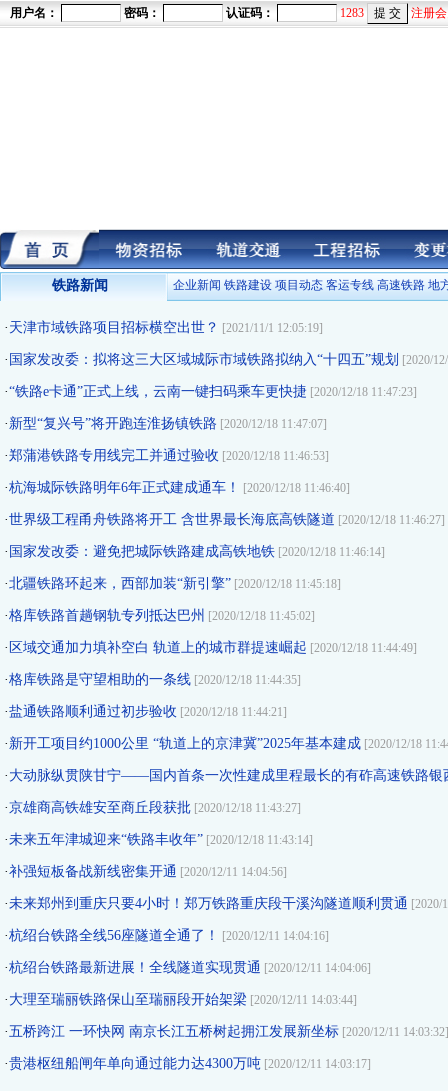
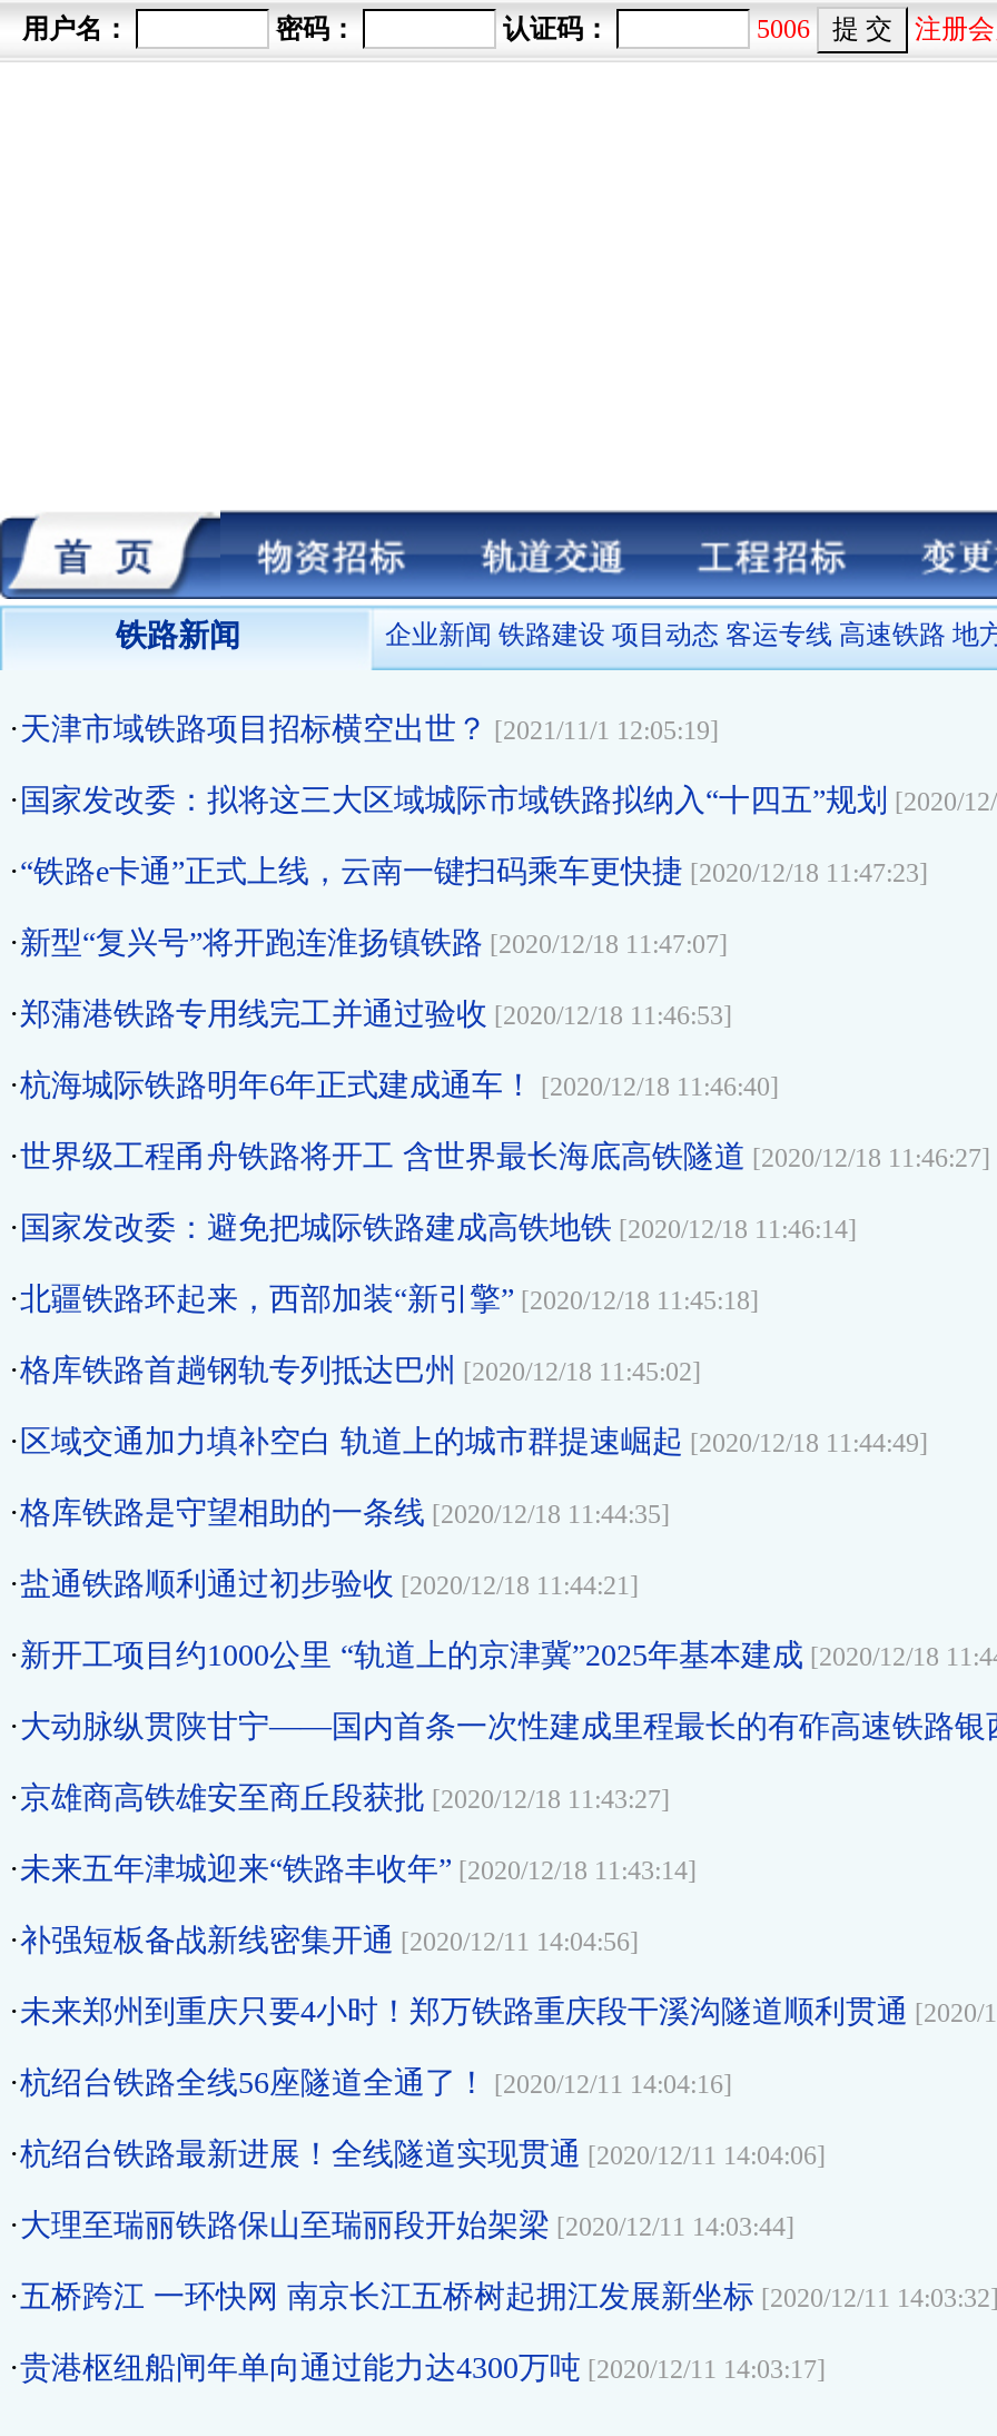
- 1283
+ 5006
